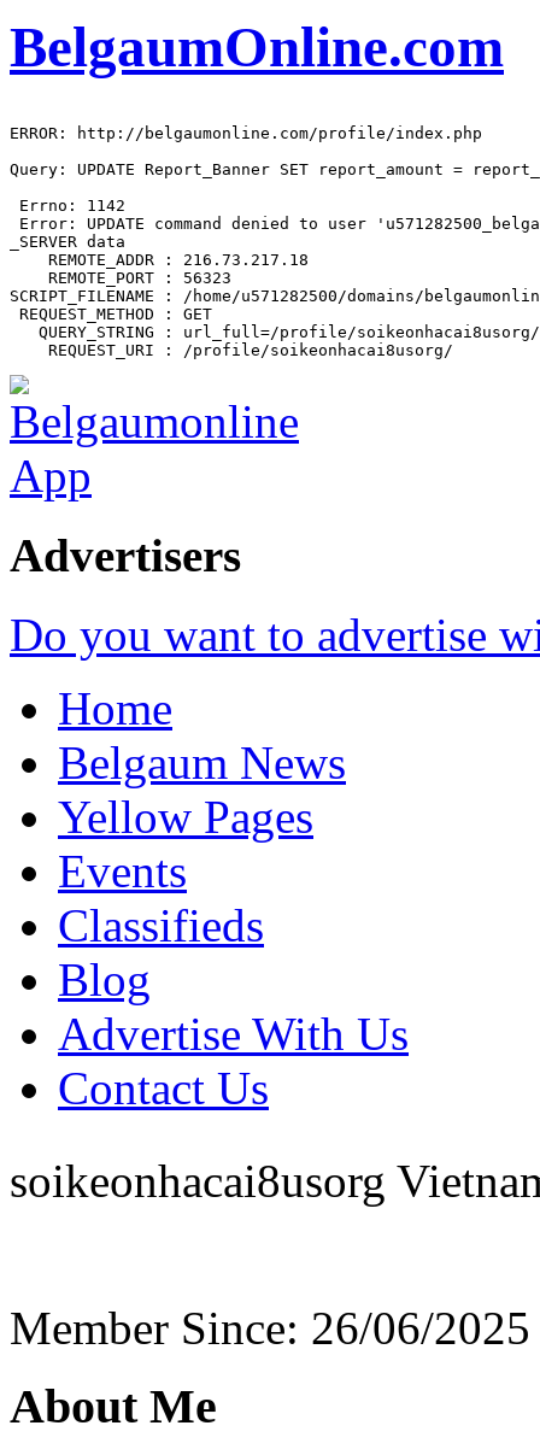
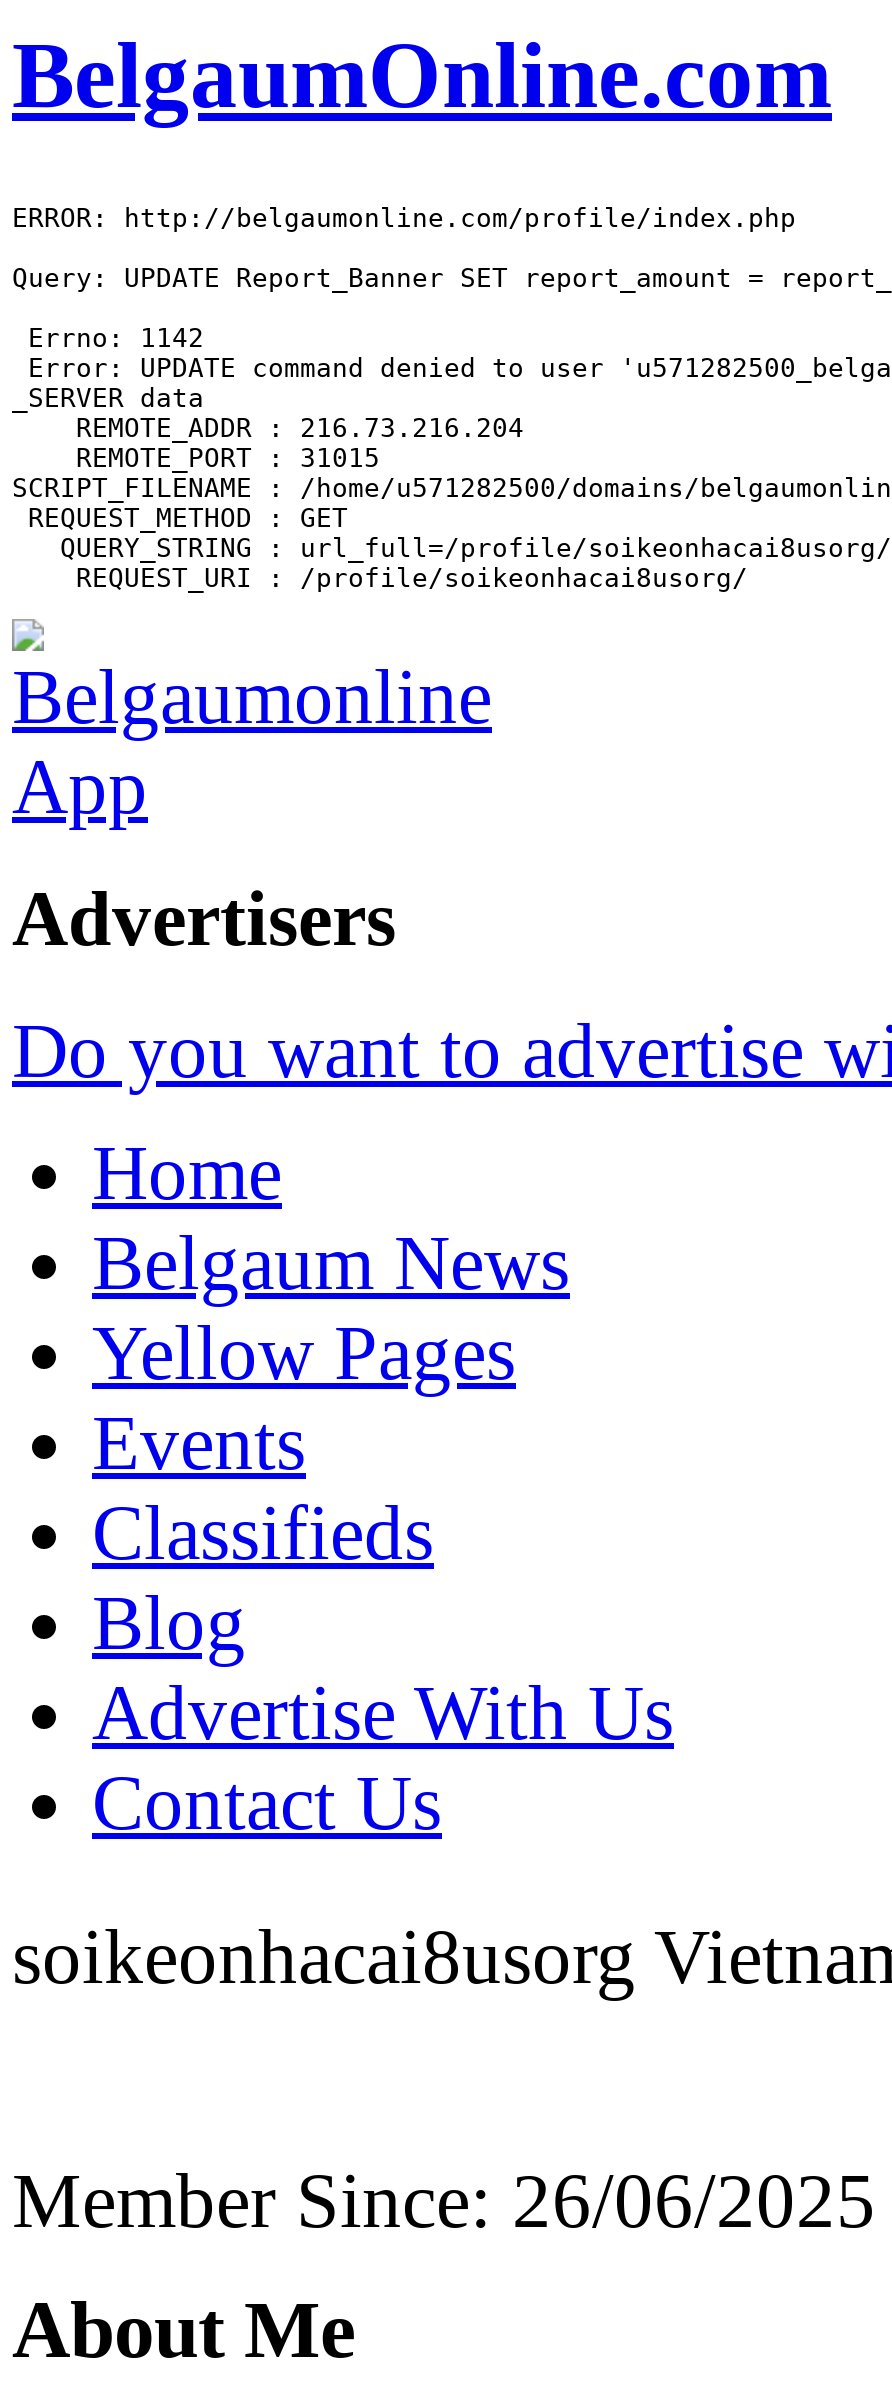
- REMOTE_ADDR : 216.73.217.18
+ REMOTE_ADDR : 216.73.216.204

- REMOTE_PORT : 56323
+ REMOTE_PORT : 31015
